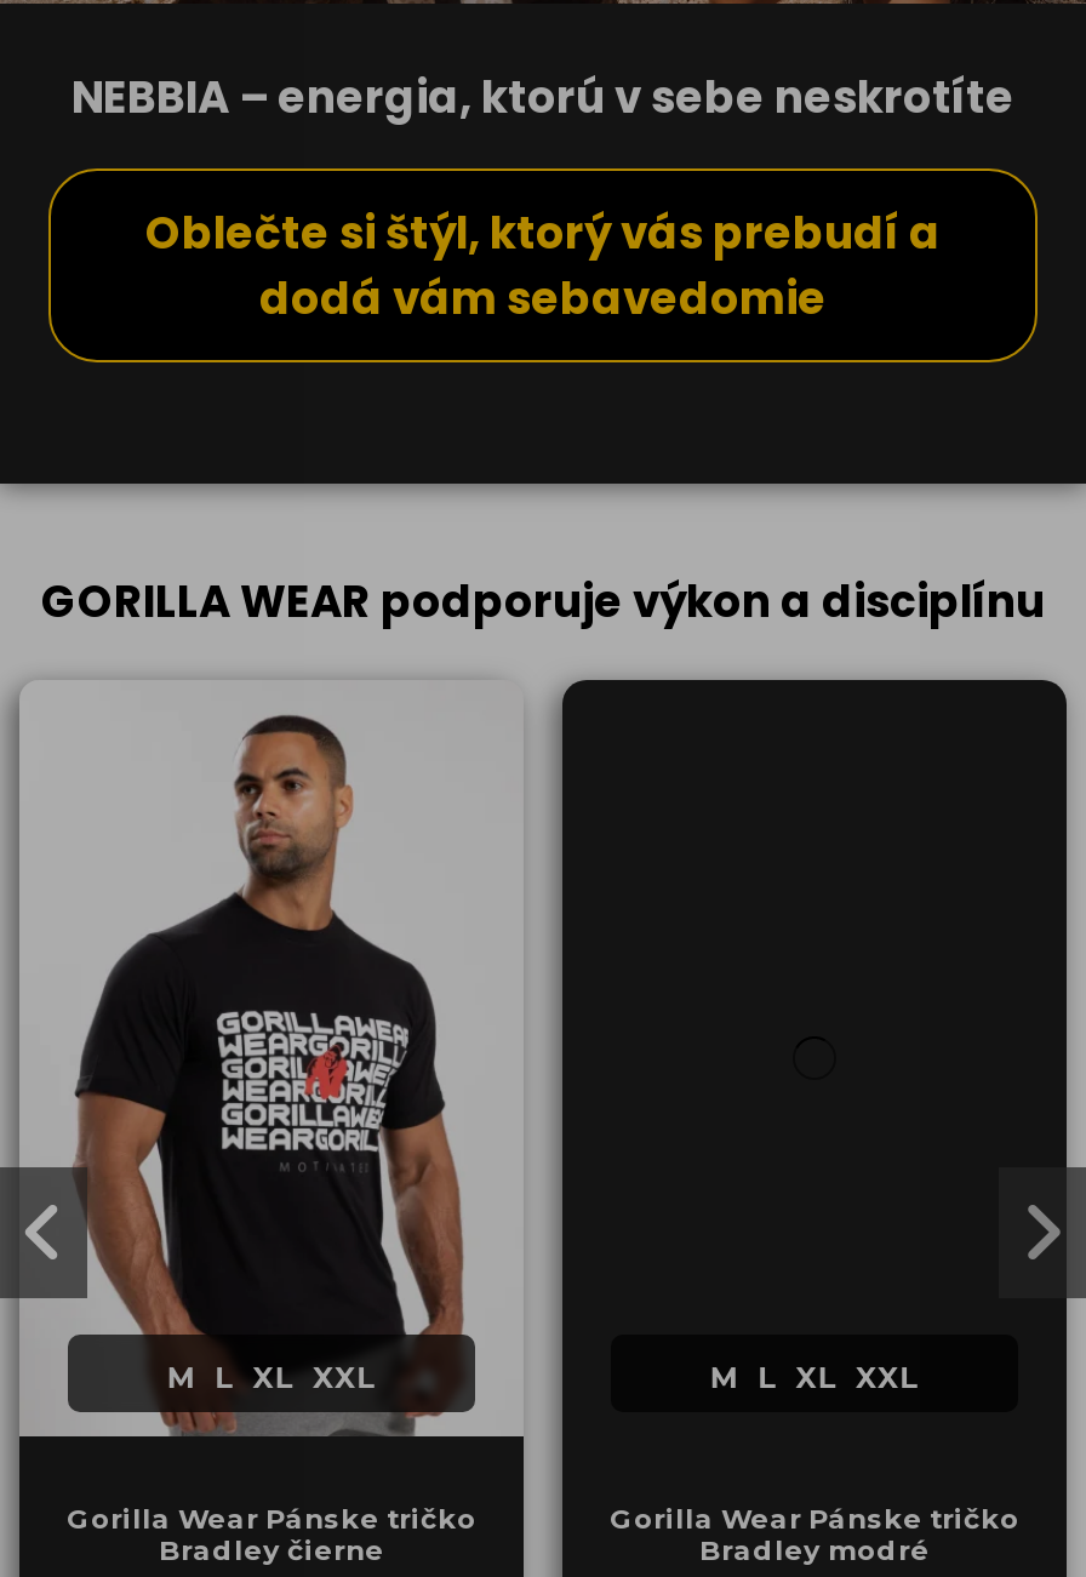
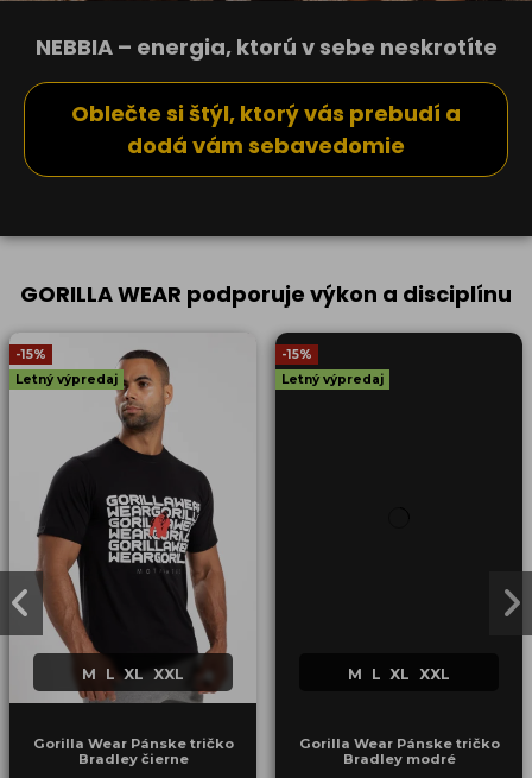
+ -15%
+ Letný výpredaj

+ -15%
+ Letný výpredaj
